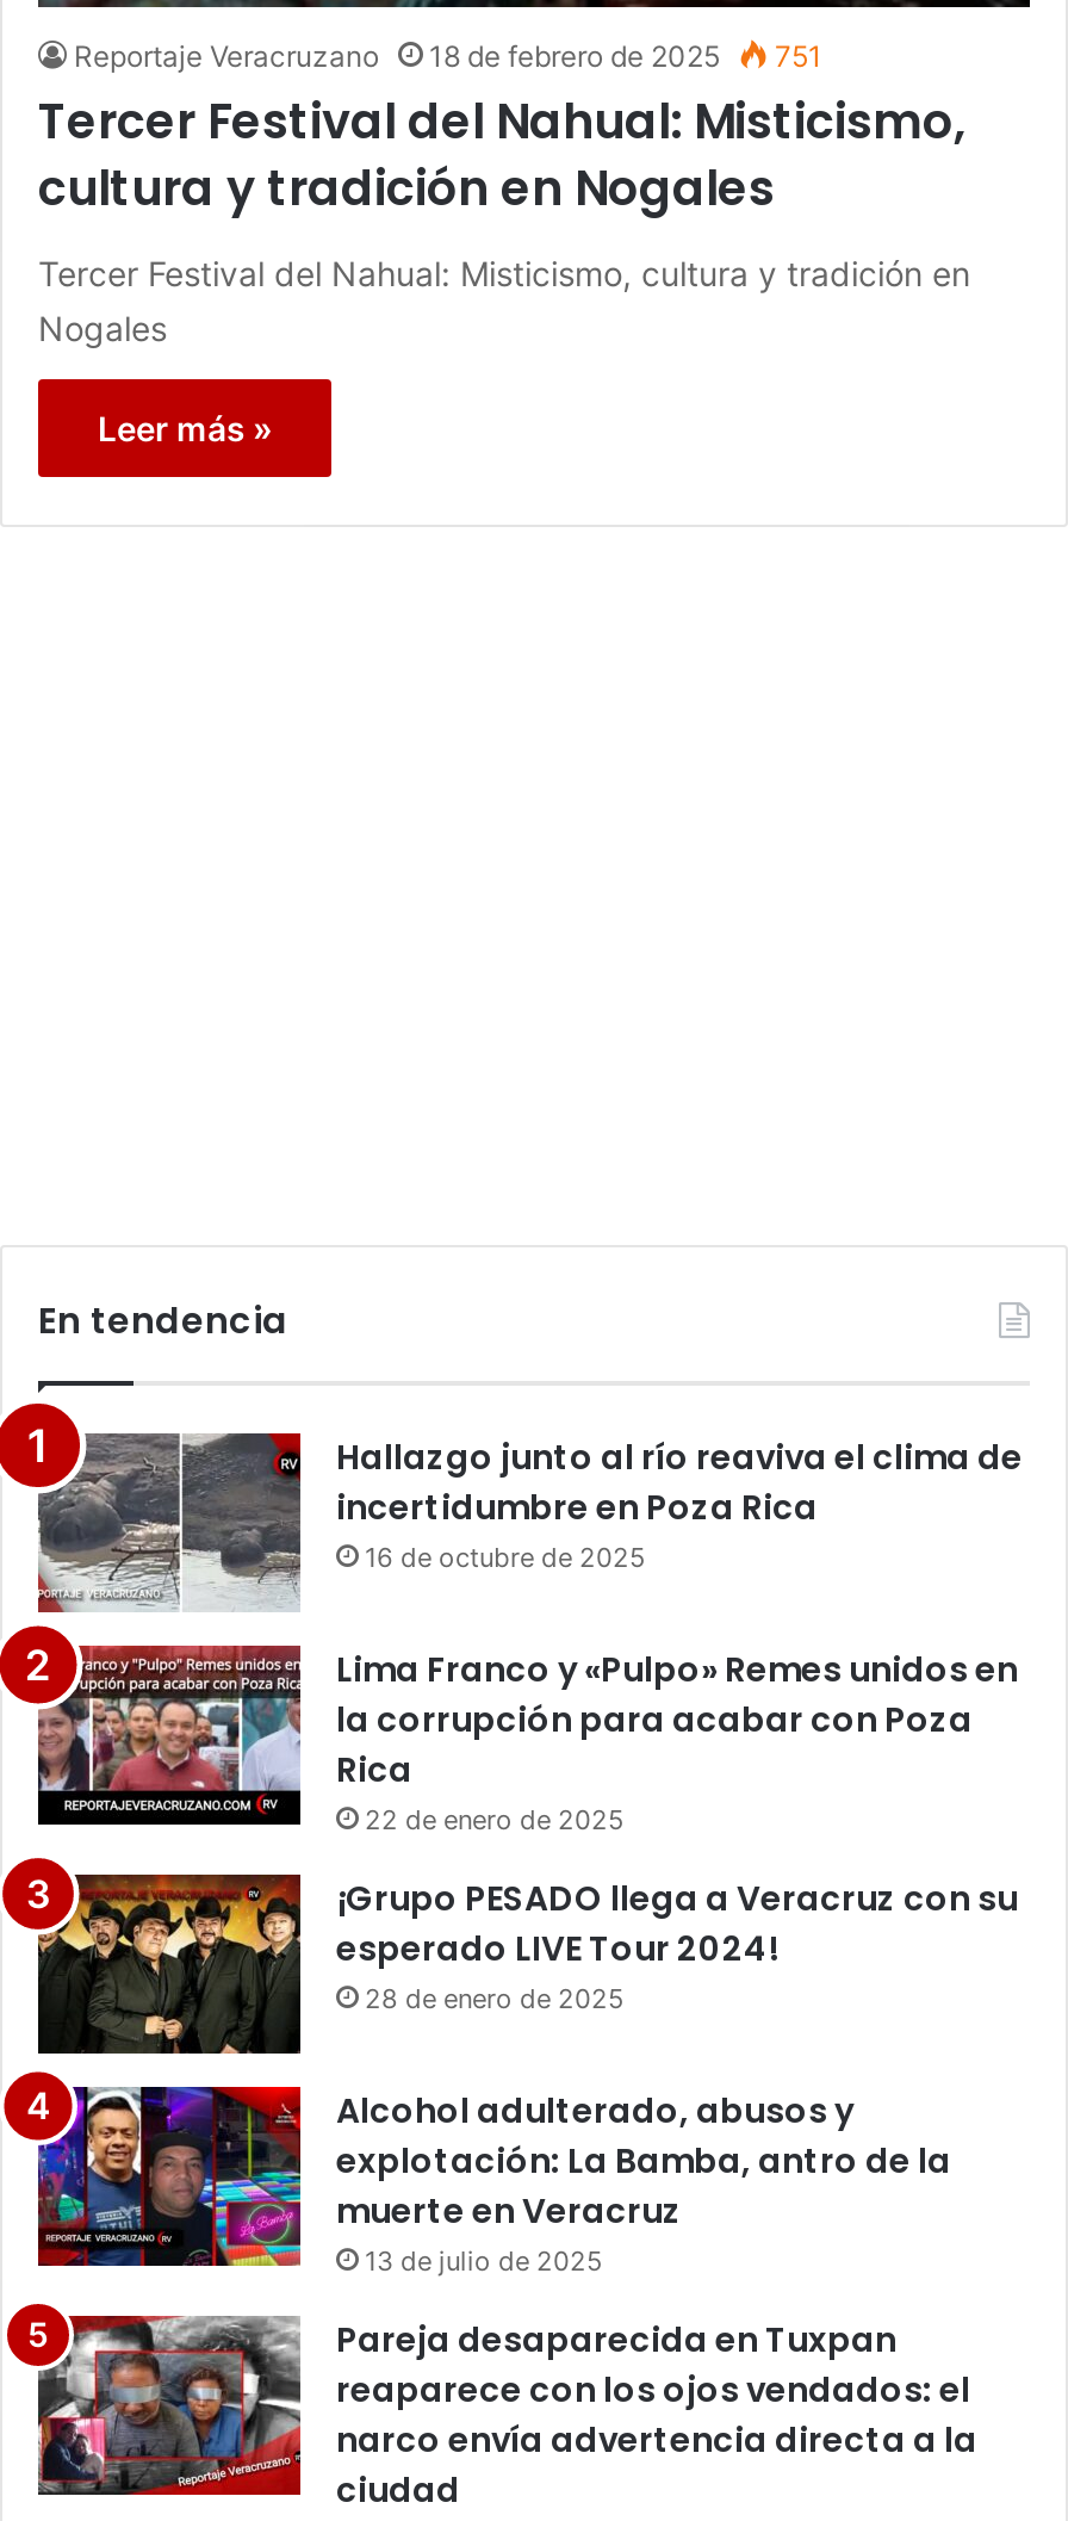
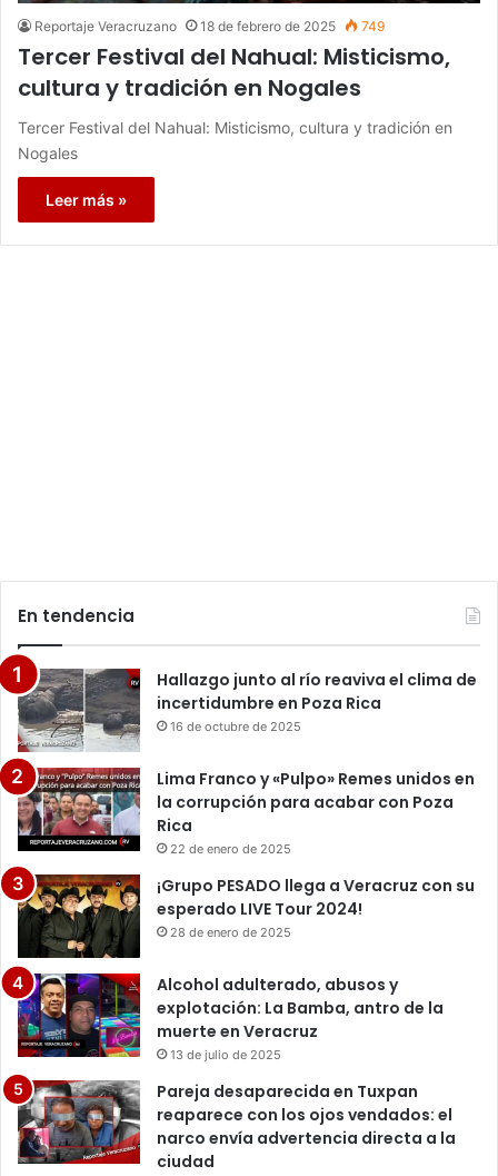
- Reportaje Veracruzano 18 de febrero de 2025 751
+ Reportaje Veracruzano 18 de febrero de 2025 749
